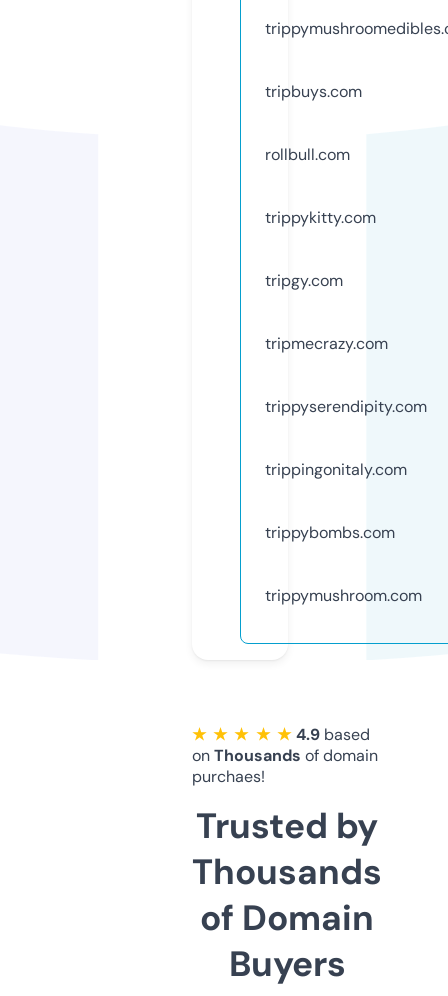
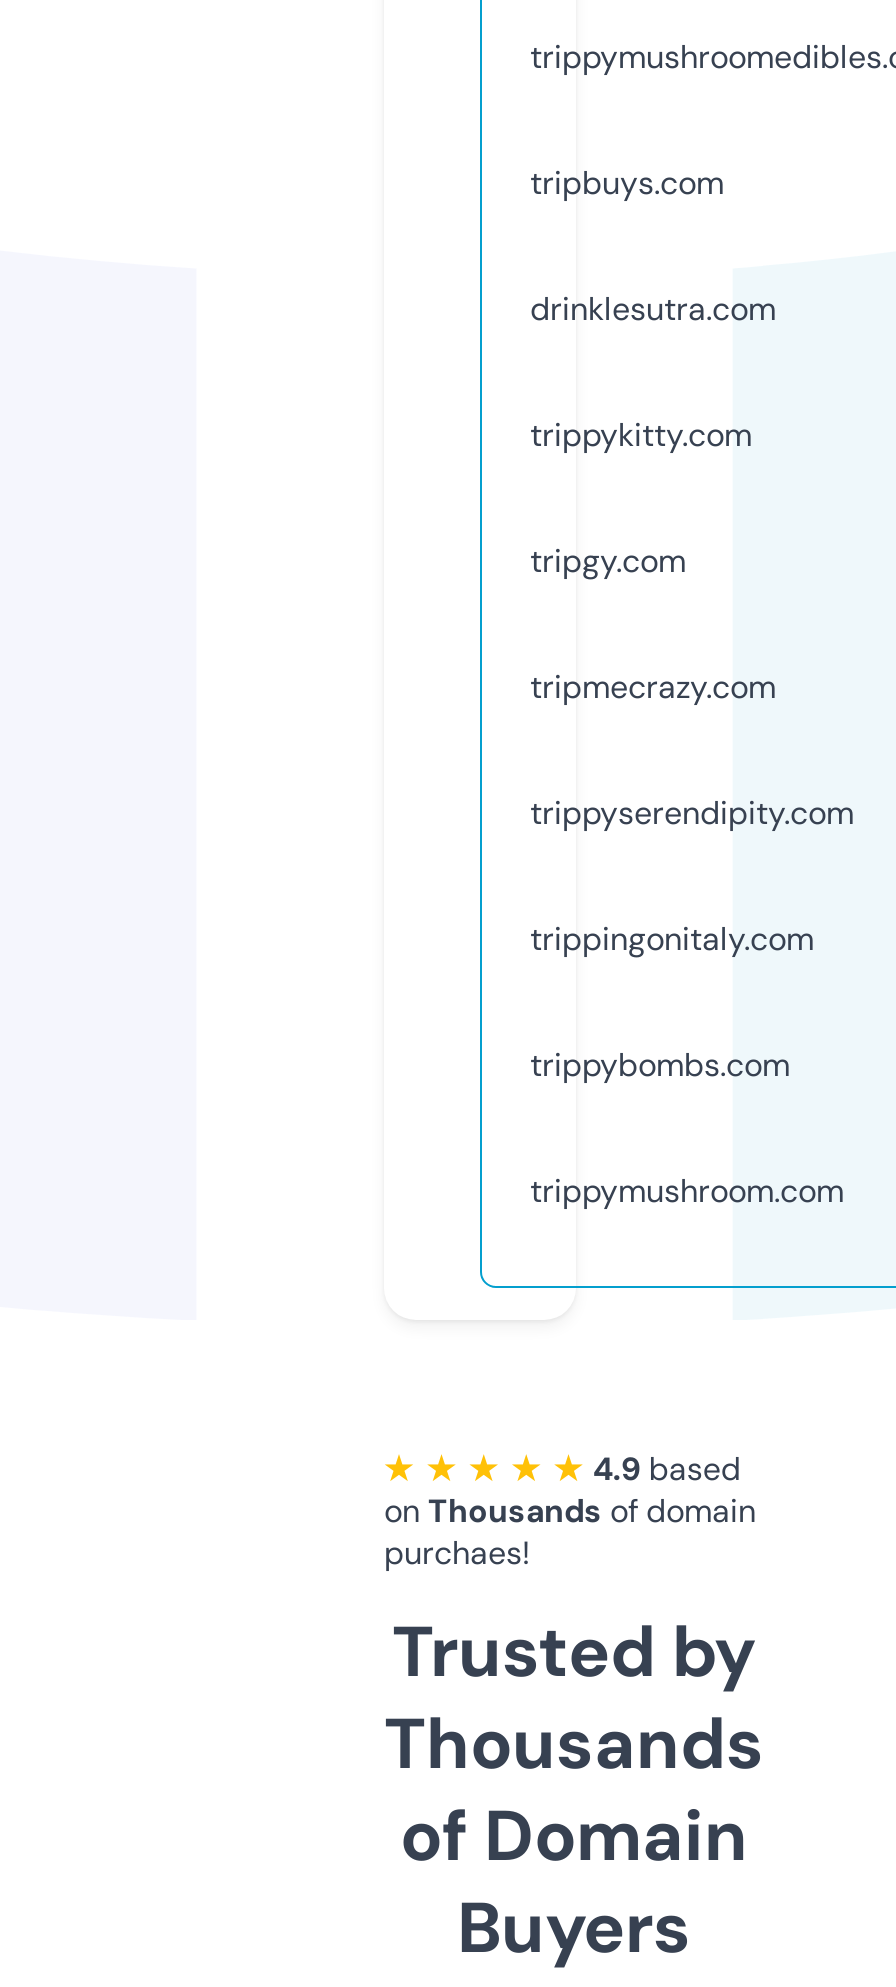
- rollbull.com
+ drinklesutra.com
